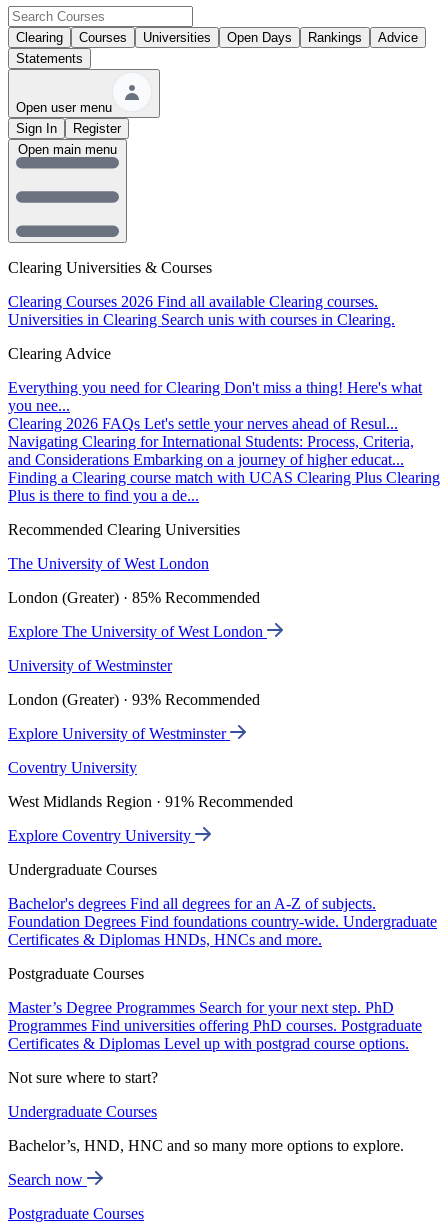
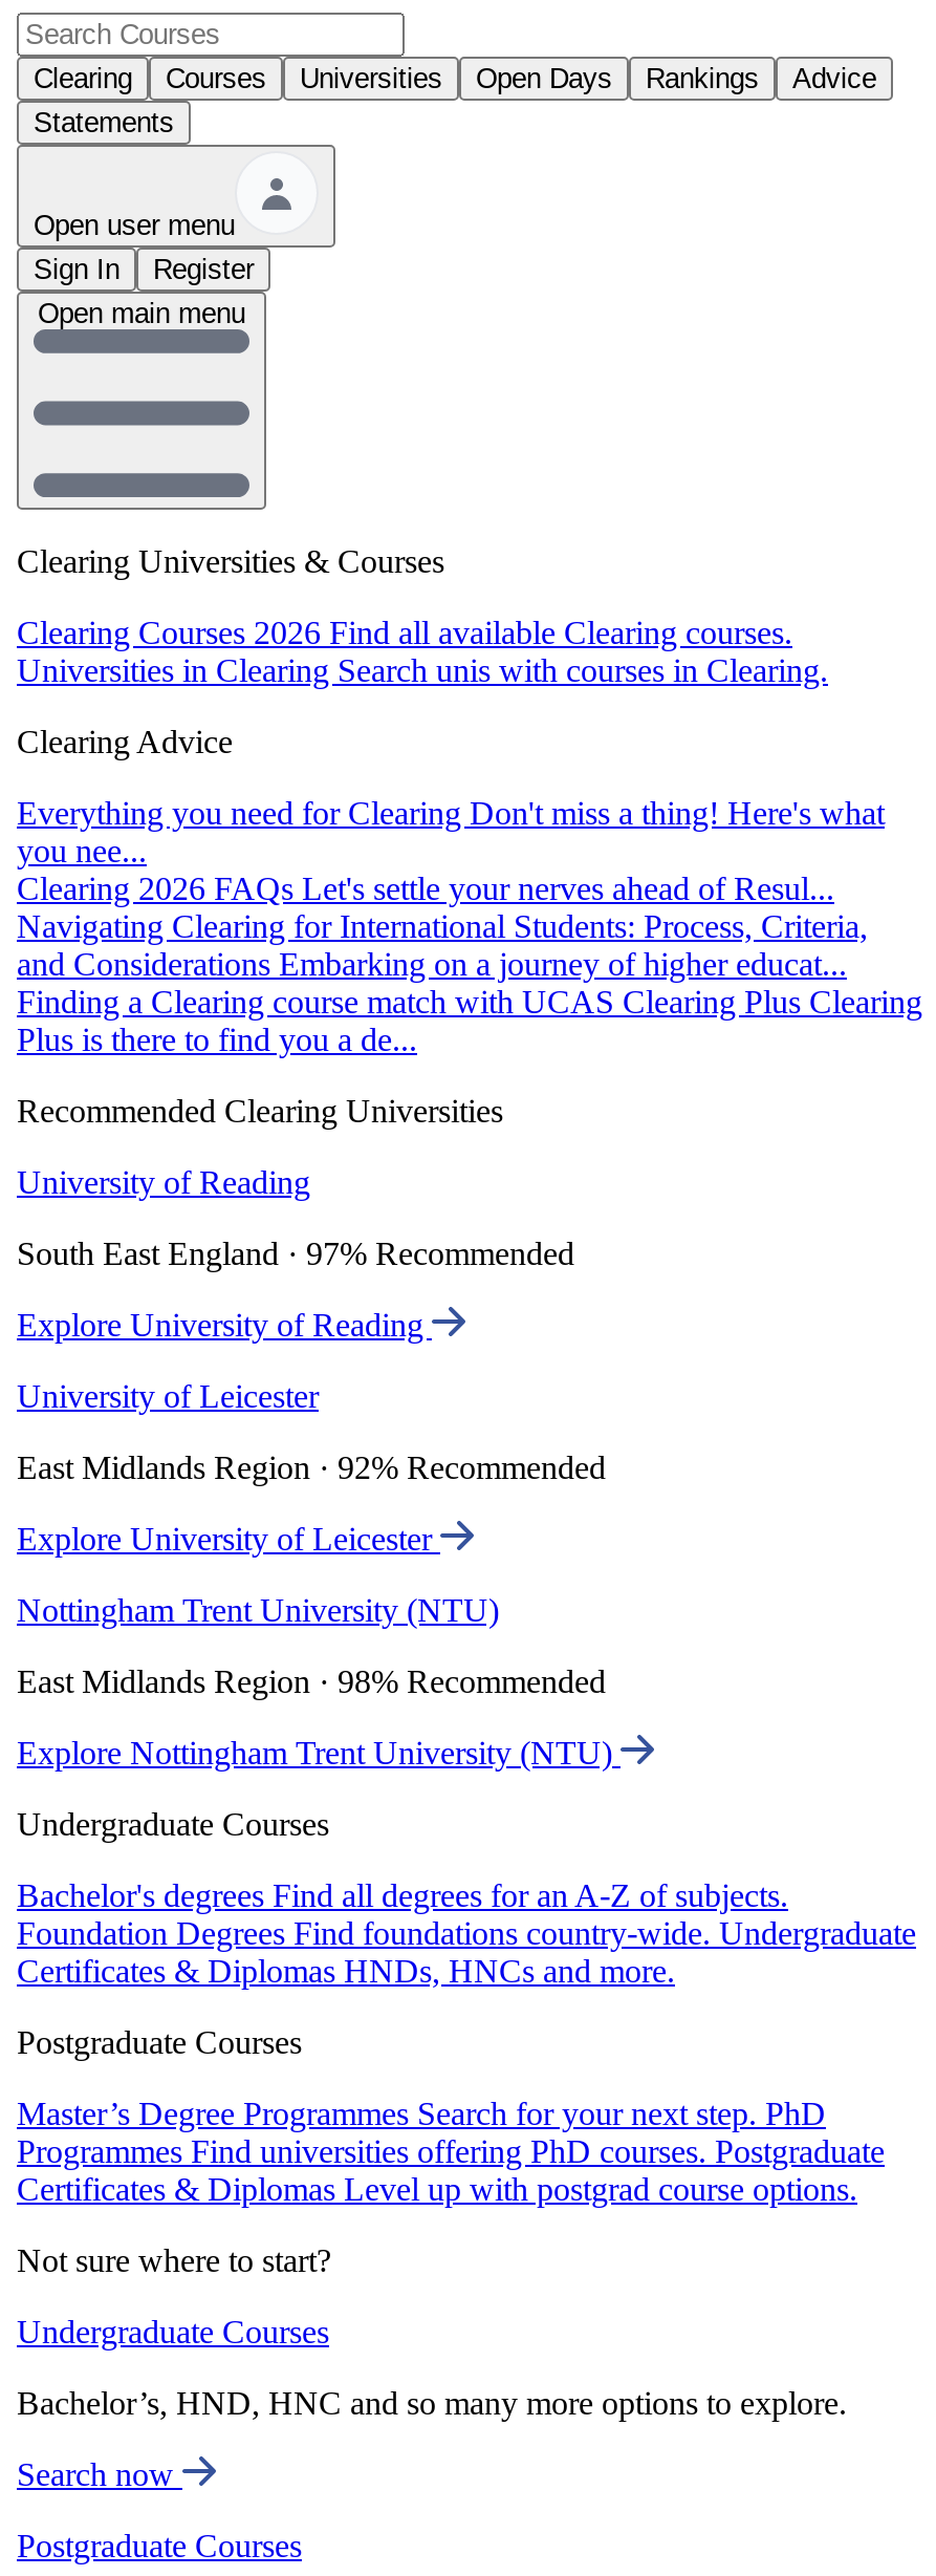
- The University of West London
+ University of Reading

- London (Greater) · 85% Recommended
+ South East England · 97% Recommended

- Explore The University of West London
+ Explore University of Reading

- University of Westminster
+ University of Leicester

- London (Greater) · 93% Recommended
+ East Midlands Region · 92% Recommended

- Explore University of Westminster
+ Explore University of Leicester

- Coventry University
+ Nottingham Trent University (NTU)

- West Midlands Region · 91% Recommended
+ East Midlands Region · 98% Recommended

- Explore Coventry University
+ Explore Nottingham Trent University (NTU)
